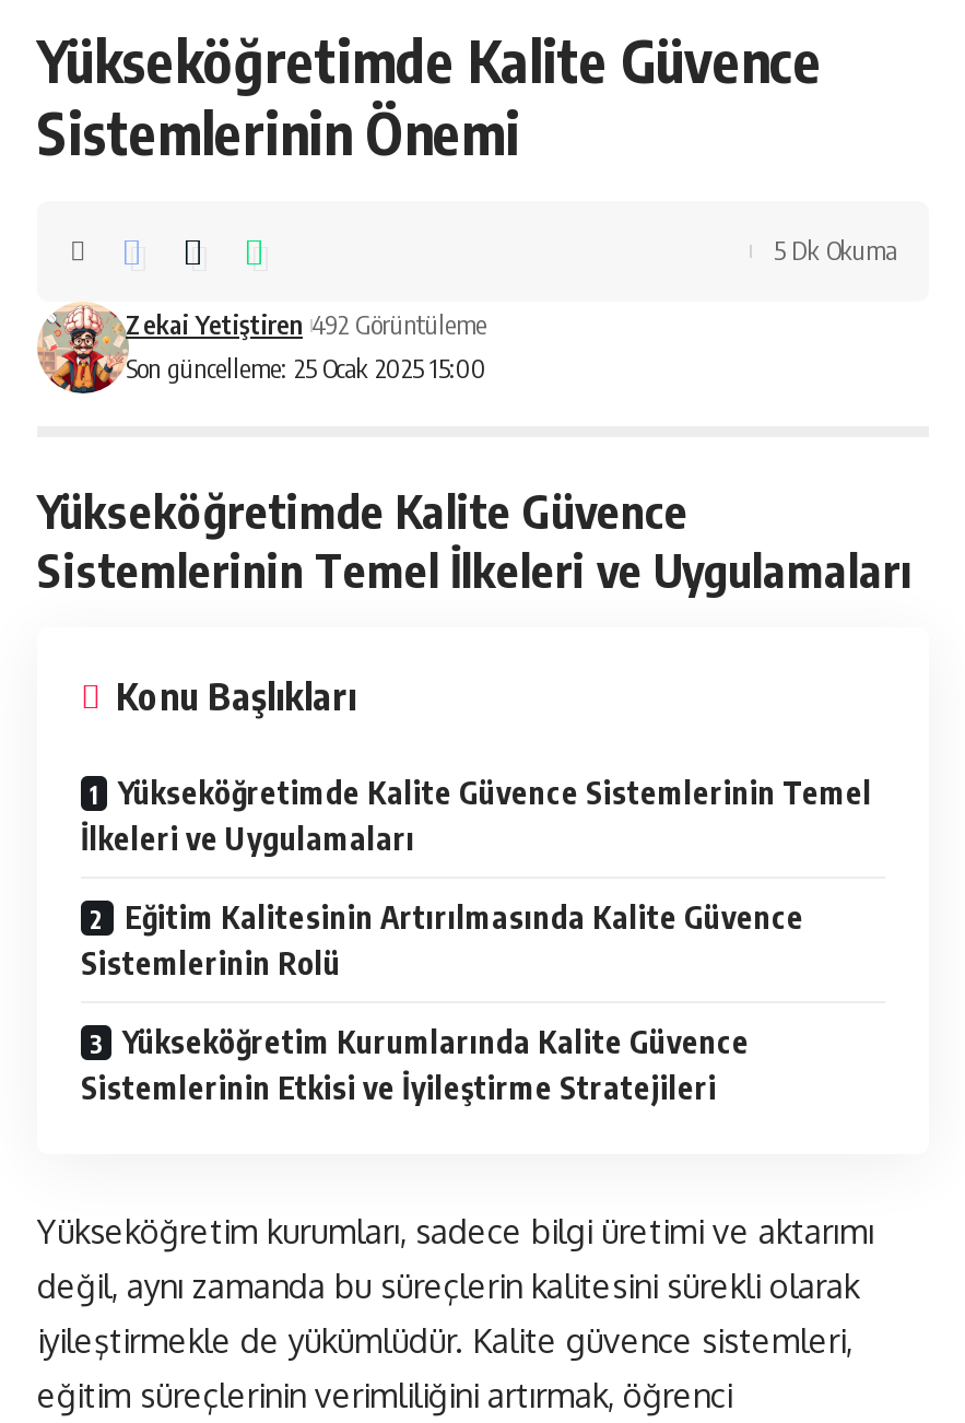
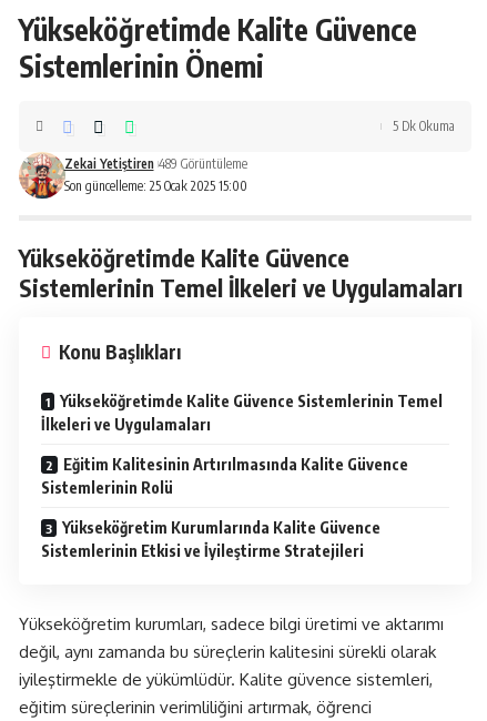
- Zekai Yetiştiren 492 Görüntüleme
+ Zekai Yetiştiren 489 Görüntüleme
